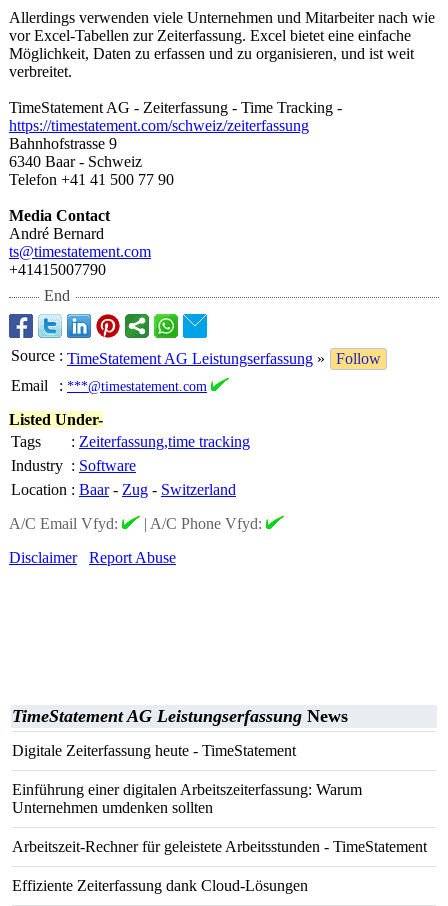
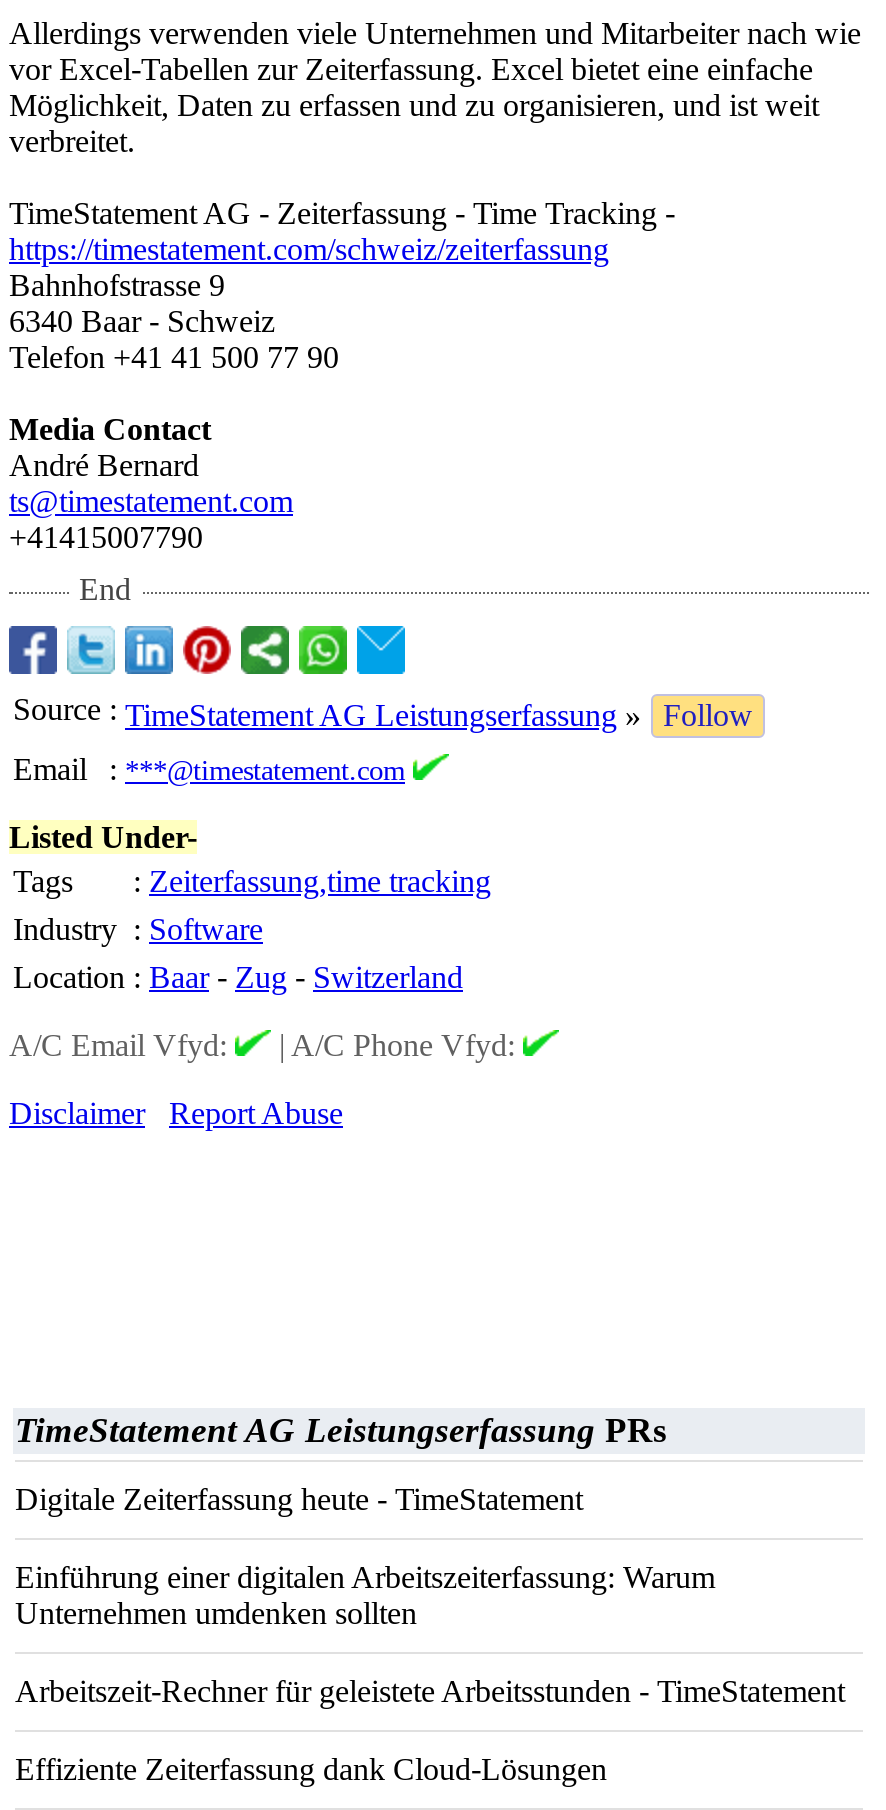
- TimeStatement AG Leistungserfassung News
+ TimeStatement AG Leistungserfassung PRs
